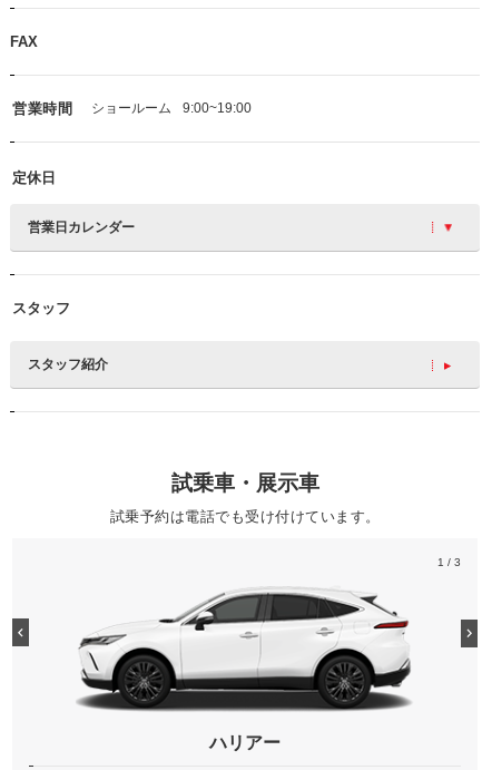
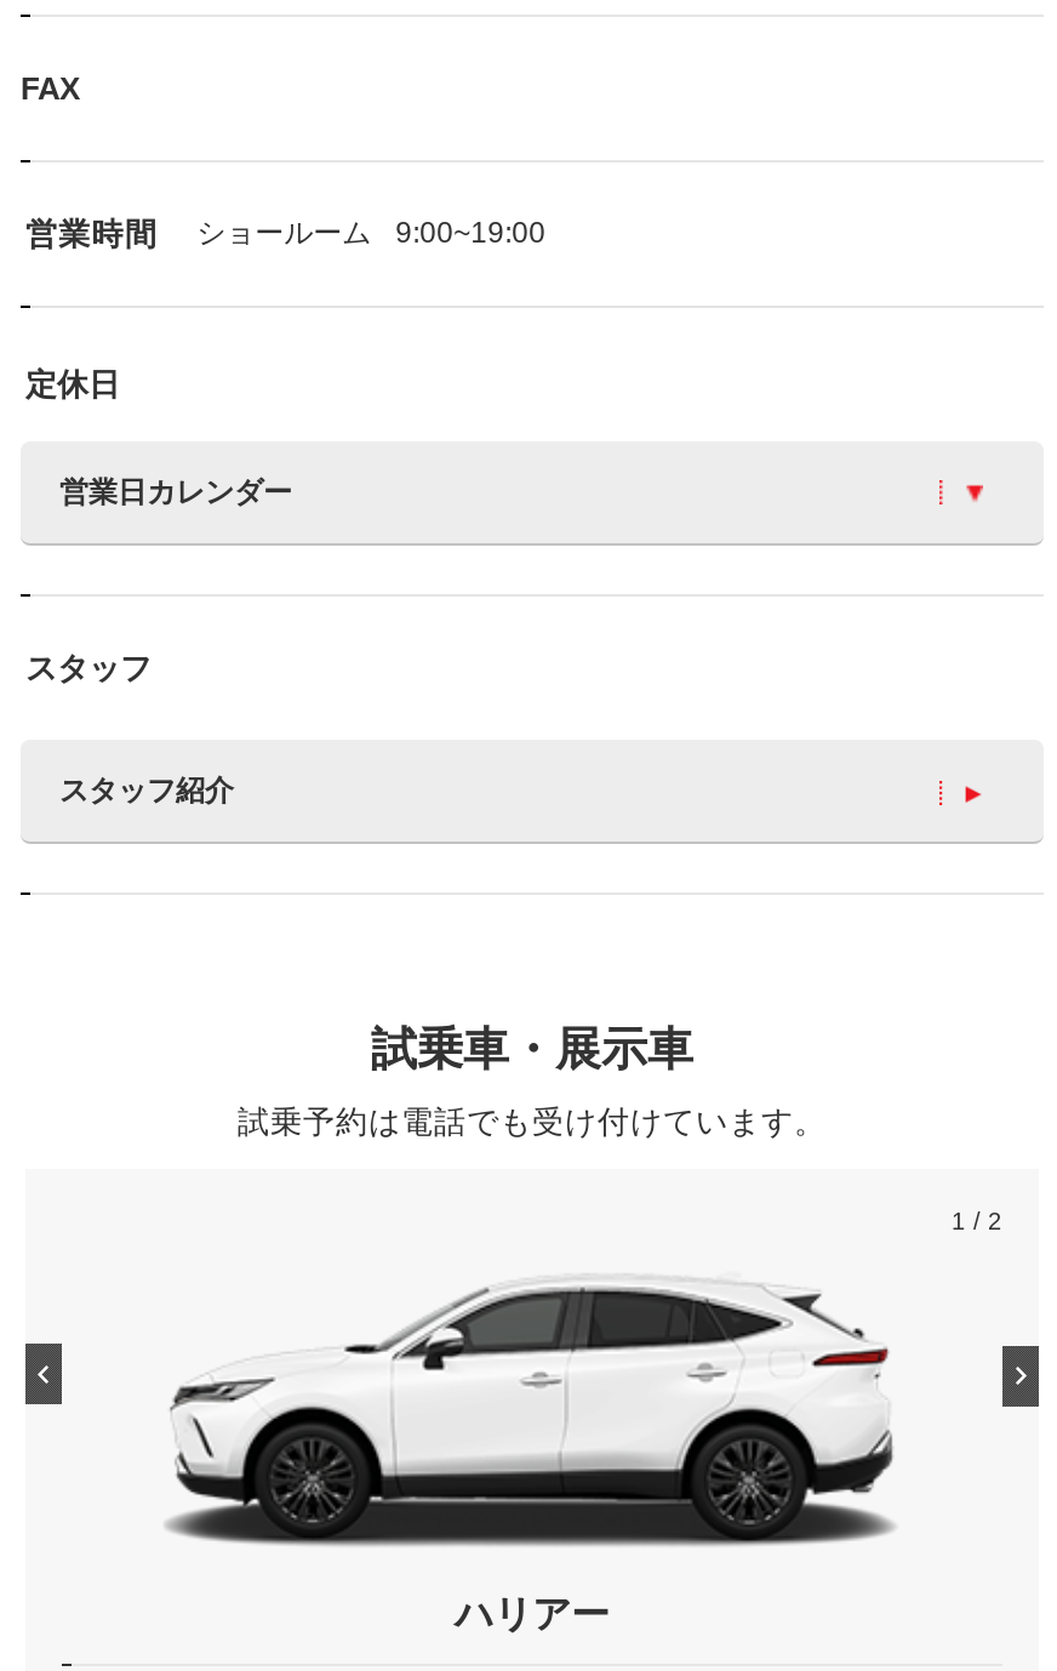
- 1 / 3
+ 1 / 2
